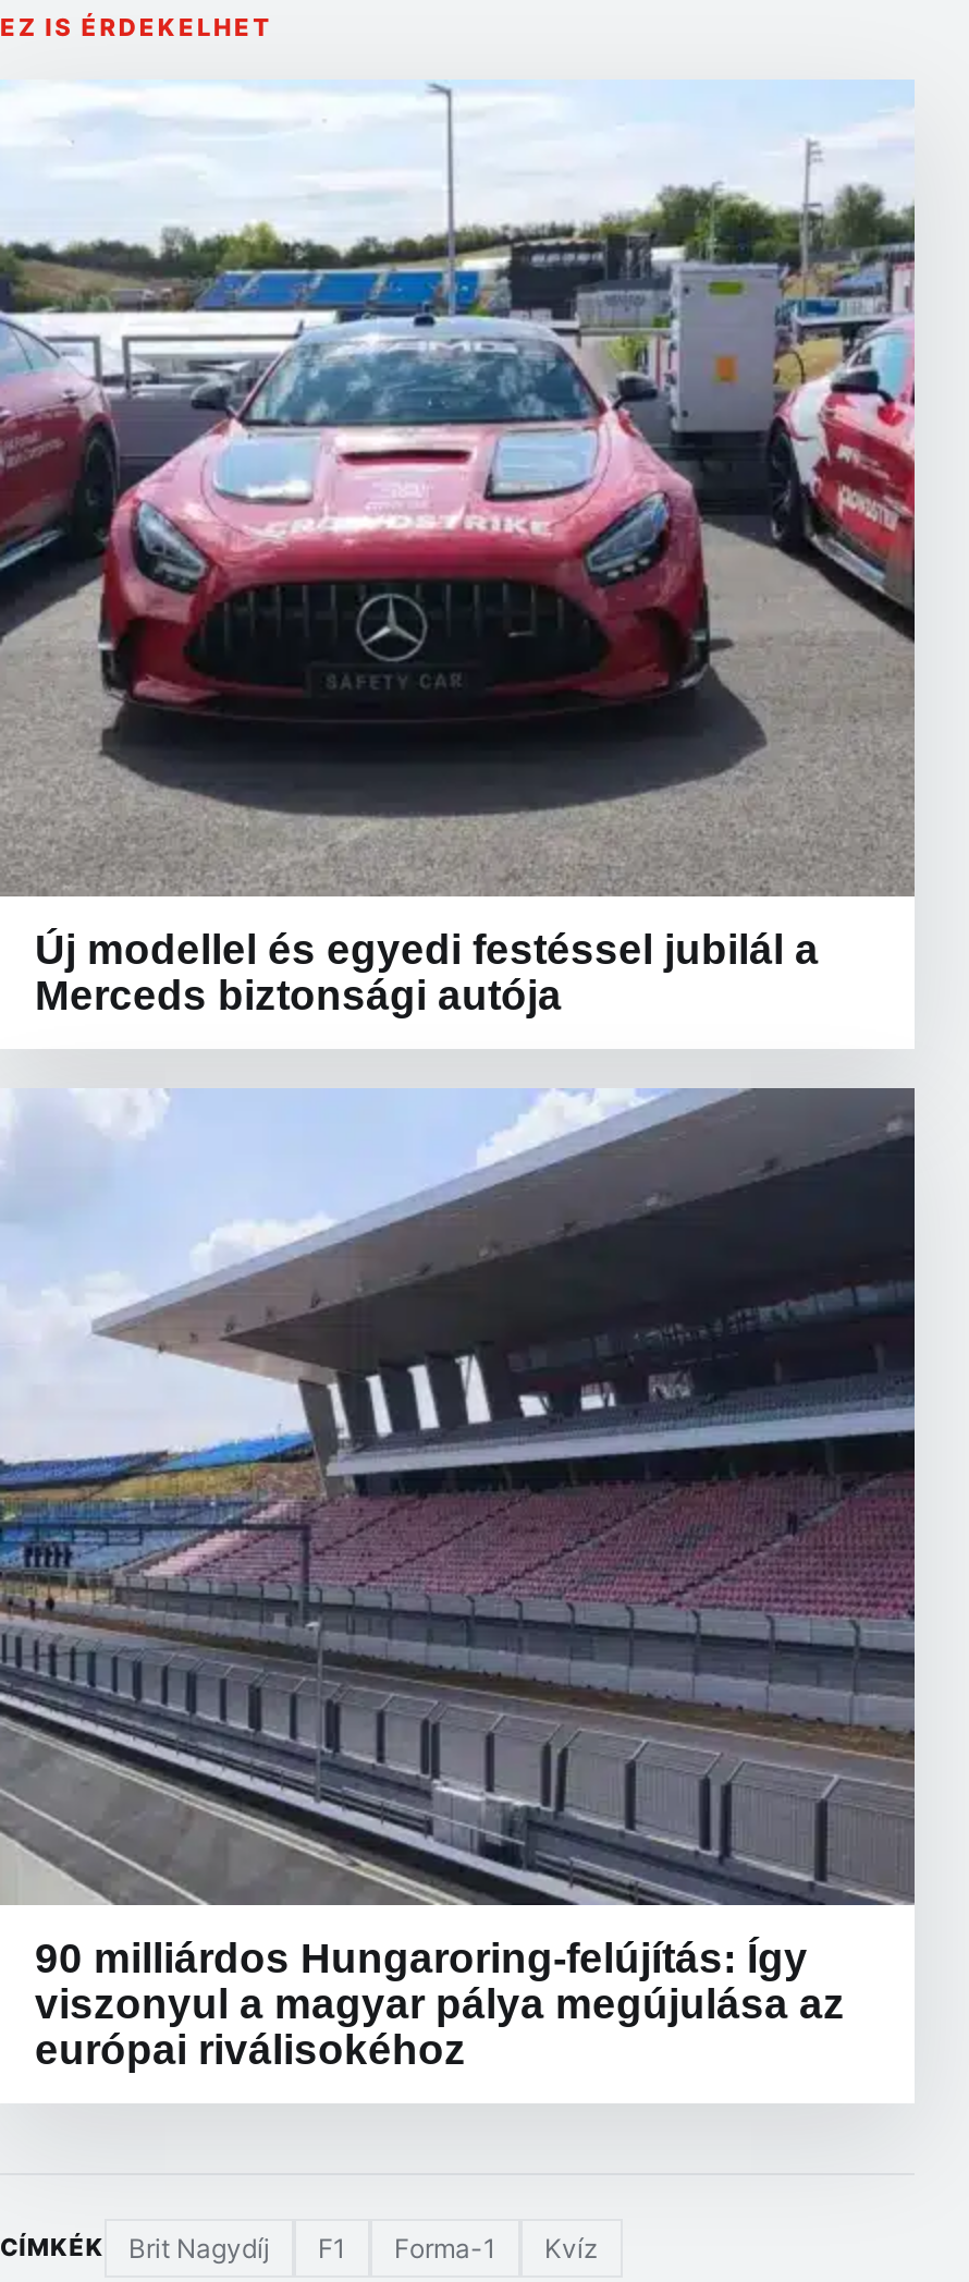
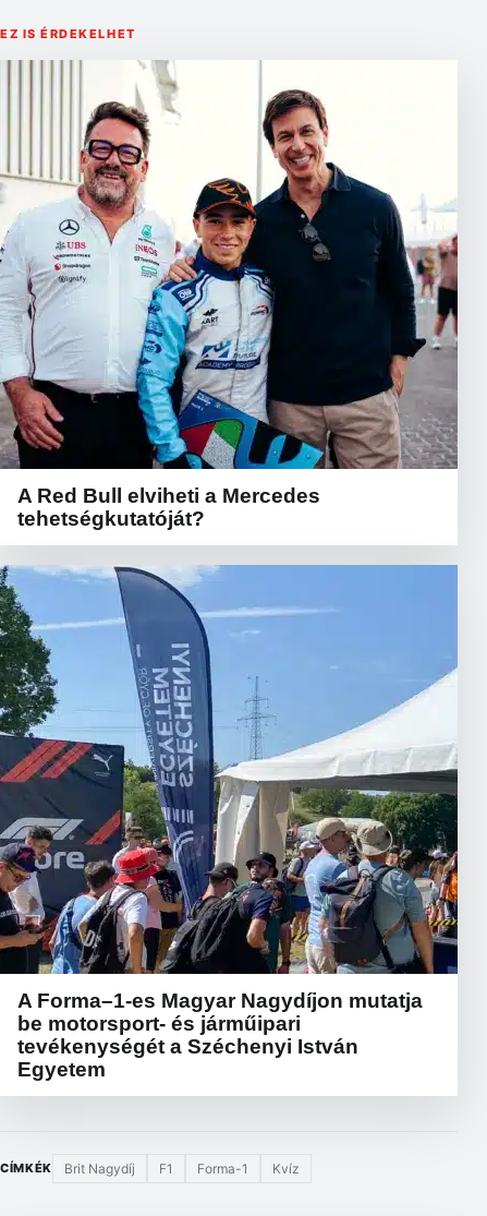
- [image]
- Új modellel és egyedi festéssel jubilál a
- Merceds biztonsági autója
+ [image]
+ A Red Bull elviheti a Mercedes
+ tehetségkutatóját?

- [image]
- 90 milliárdos Hungaroring-felújítás: Így
- viszonyul a magyar pálya megújulása az
- európai riválisokéhoz
+ [image]
+ A Forma–1-es Magyar Nagydíjon mutatja
+ be motorsport- és járműipari
+ tevékenységét a Széchenyi István
+ Egyetem
